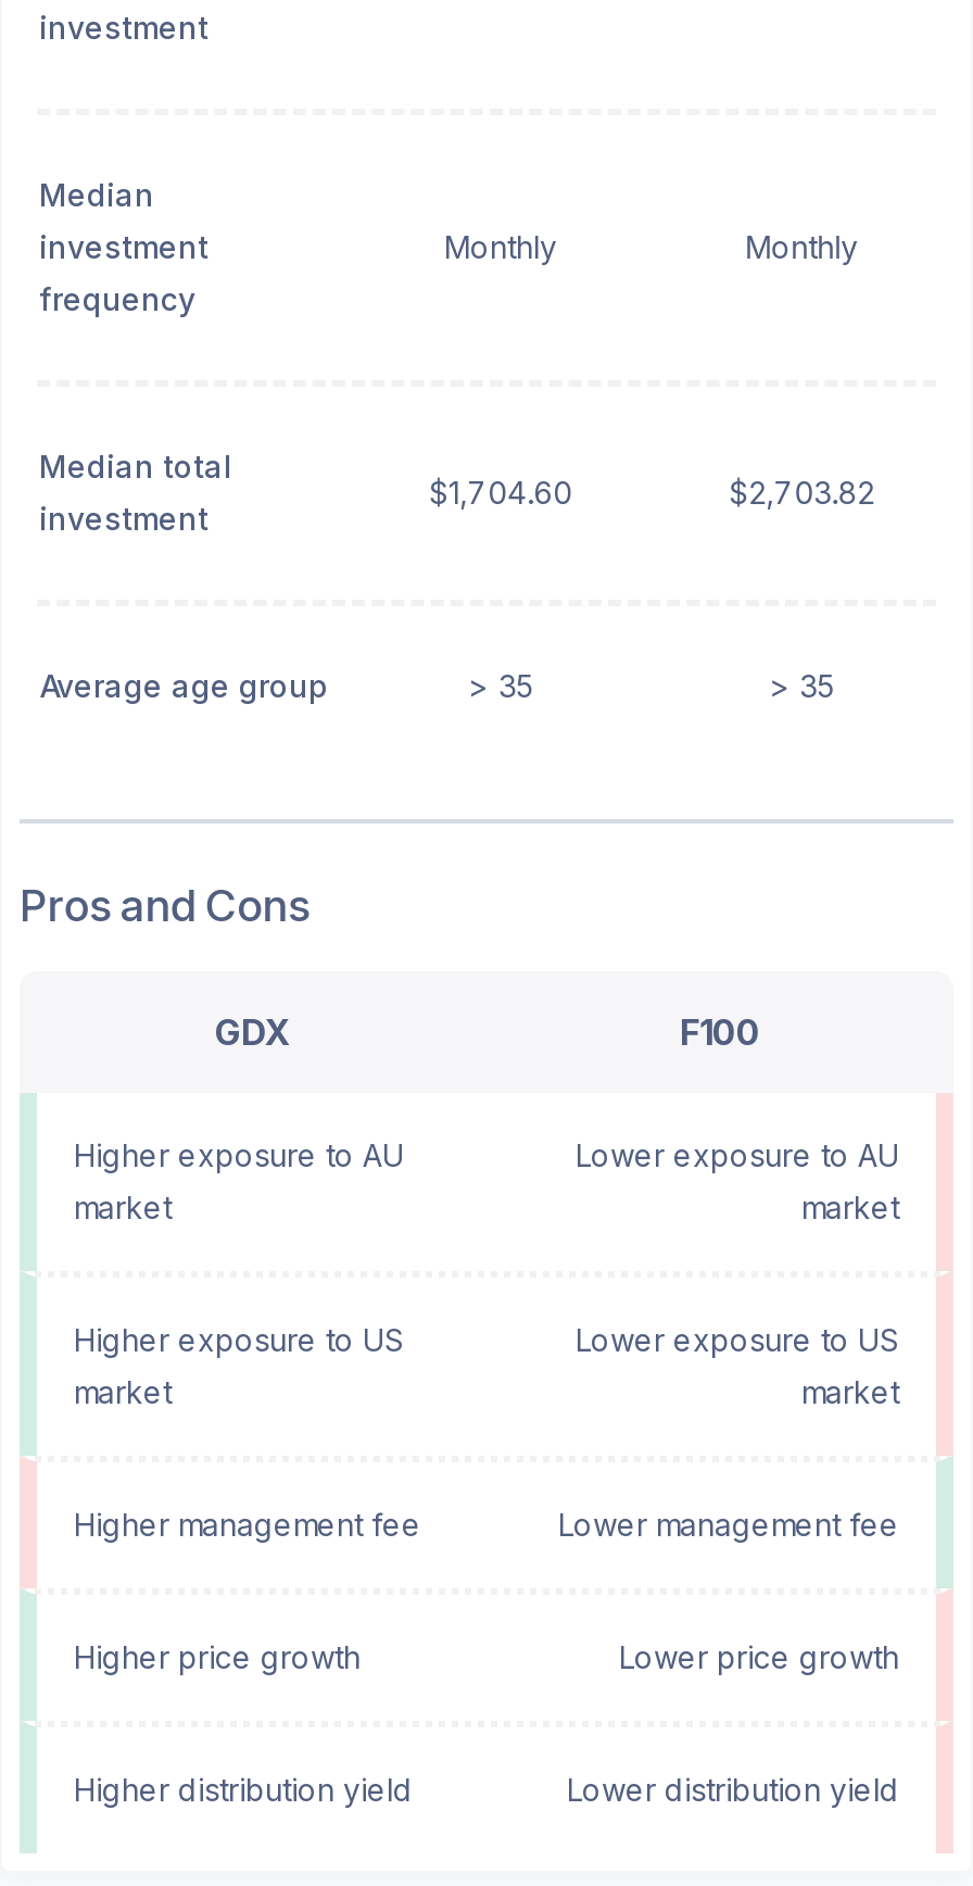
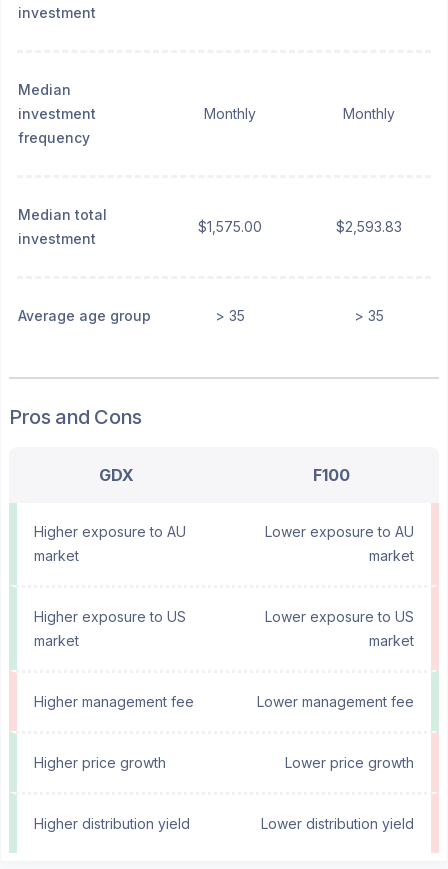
- $1,704.60
+ $1,575.00

- $2,703.82
+ $2,593.83
